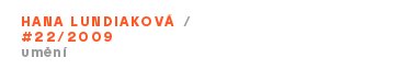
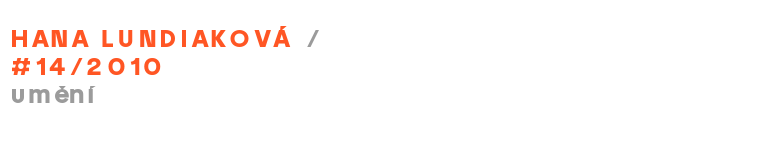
- #22/2009
+ #14/2010
